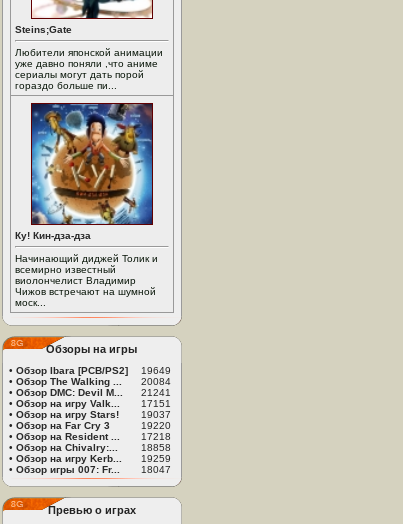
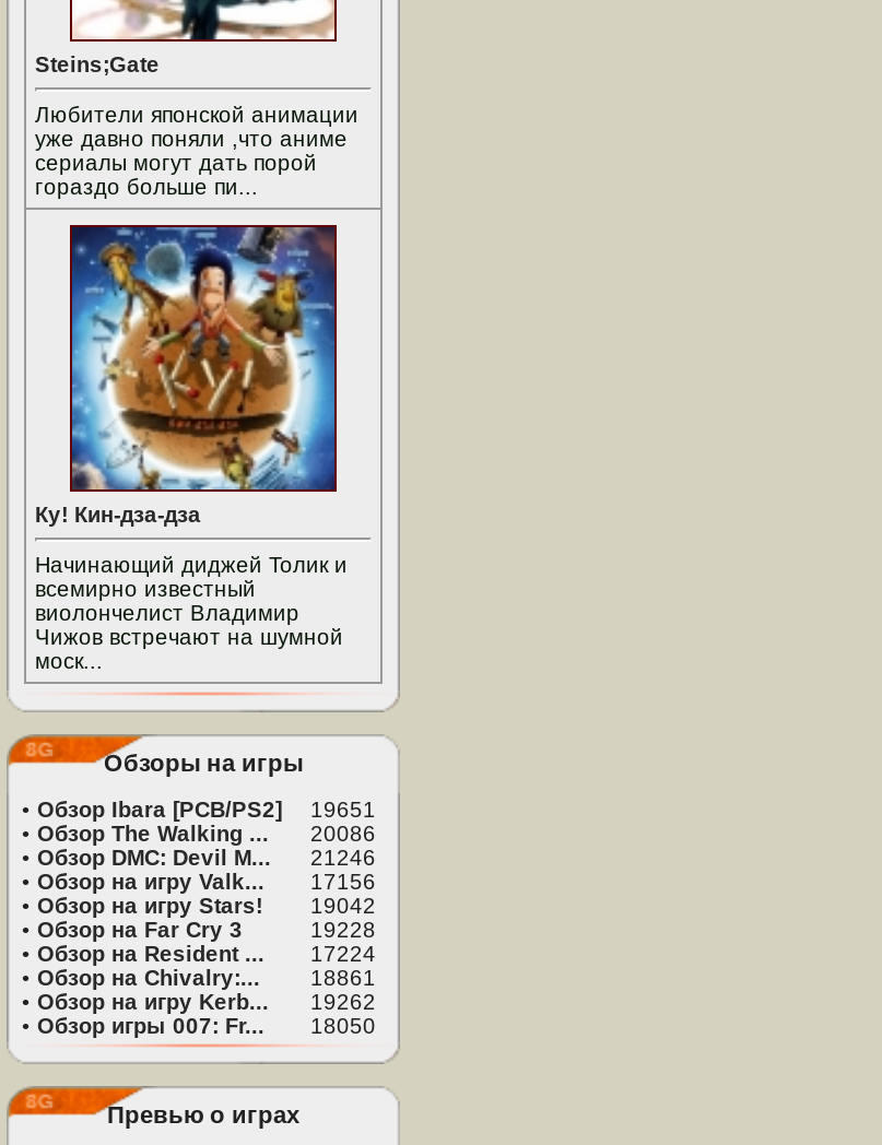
- • Обзор Ibara [PCB/PS2] 19649
+ • Обзор Ibara [PCB/PS2] 19651

- • Обзор The Walking ... 20084
+ • Обзор The Walking ... 20086

- • Обзор DMC: Devil M... 21241
+ • Обзор DMC: Devil M... 21246

- • Обзор на игру Valk... 17151
+ • Обзор на игру Valk... 17156

- • Обзор на игру Stars! 19037
+ • Обзор на игру Stars! 19042

- 19220
+ 19228

- • Обзор на Resident ... 17218
+ • Обзор на Resident ... 17224

- 18858
+ 18861

- • Обзор на игру Kerb... 19259
+ • Обзор на игру Kerb... 19262

- • Обзор игры 007: Fr... 18047
+ • Обзор игры 007: Fr... 18050
